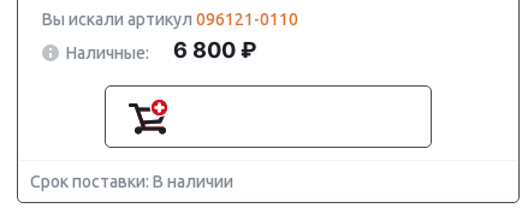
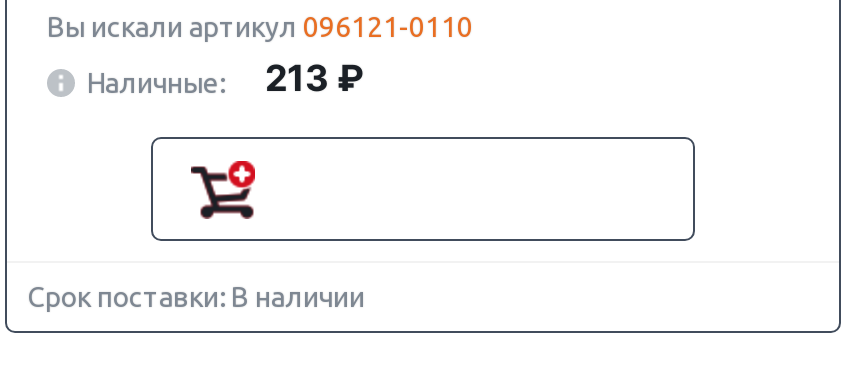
- Наличные: 6 800 ₽
+ Наличные: 213 ₽
